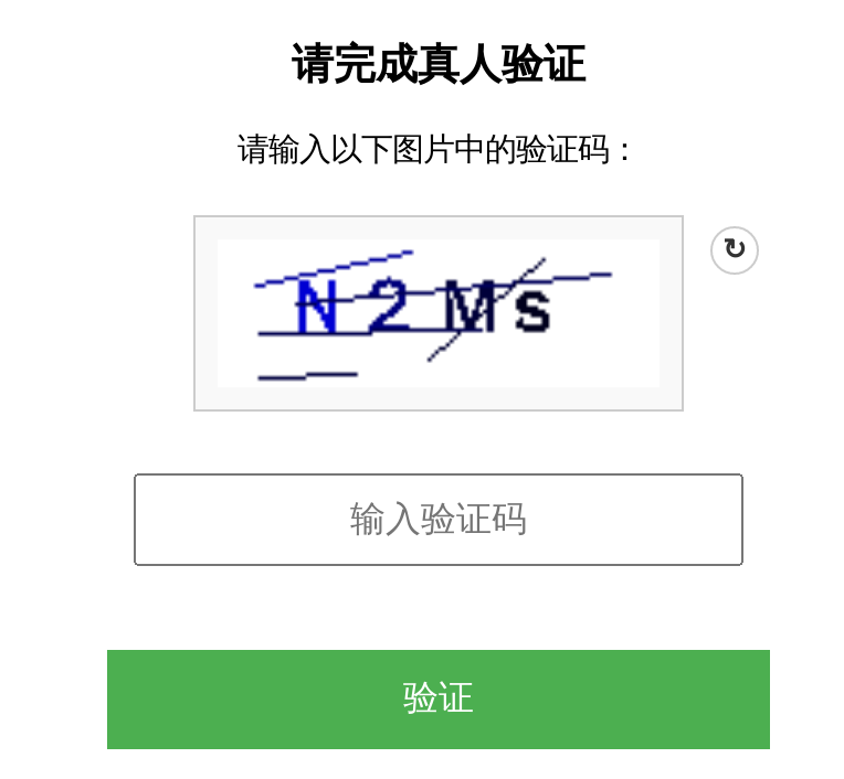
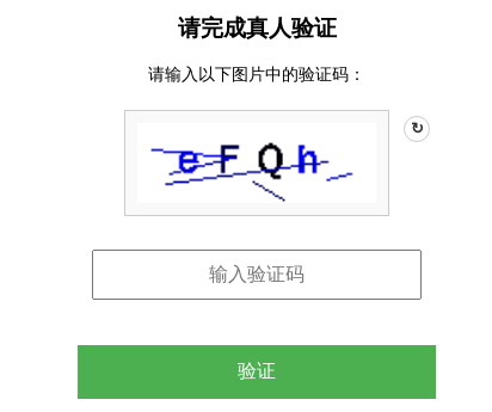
- [image]
+ [image]
